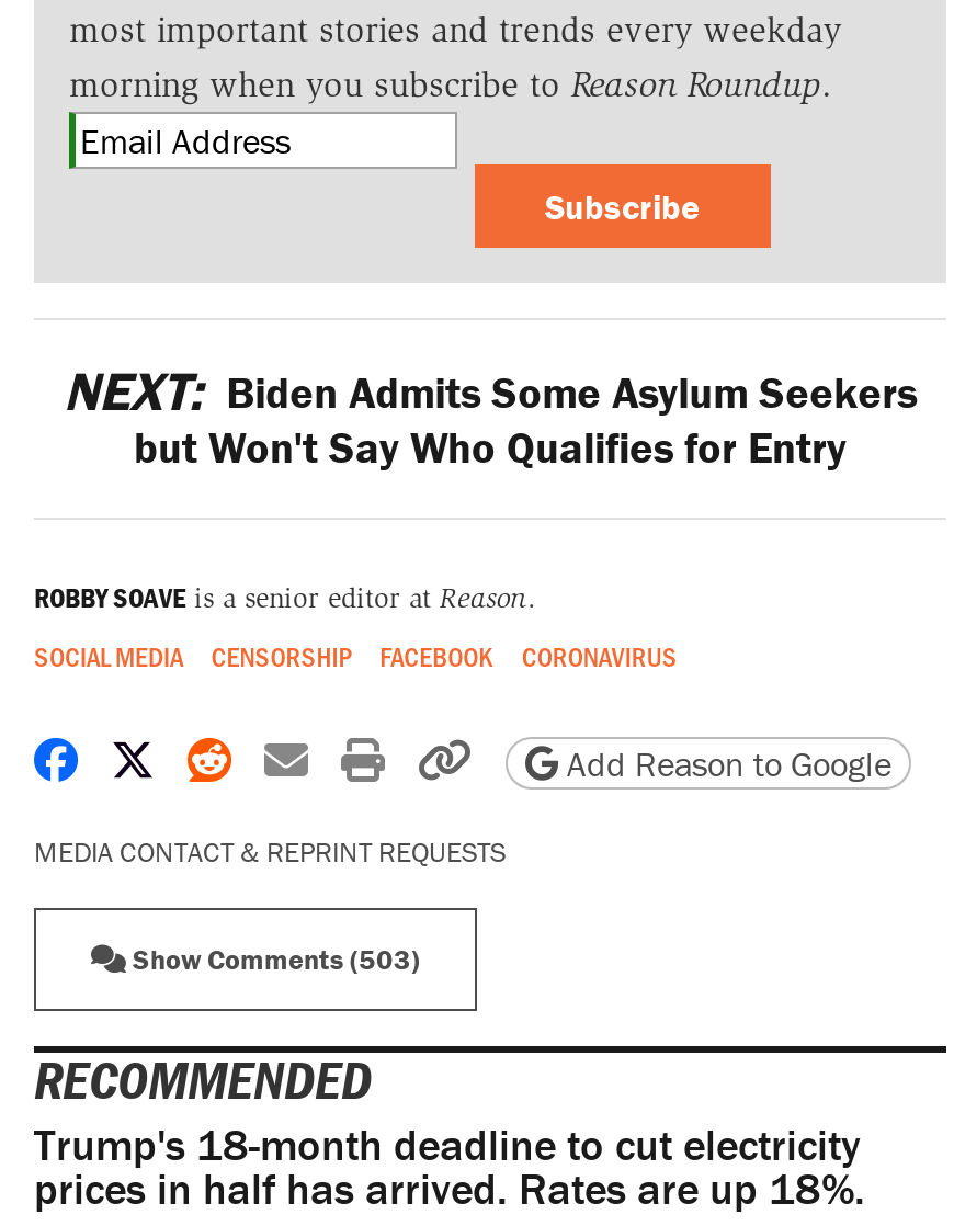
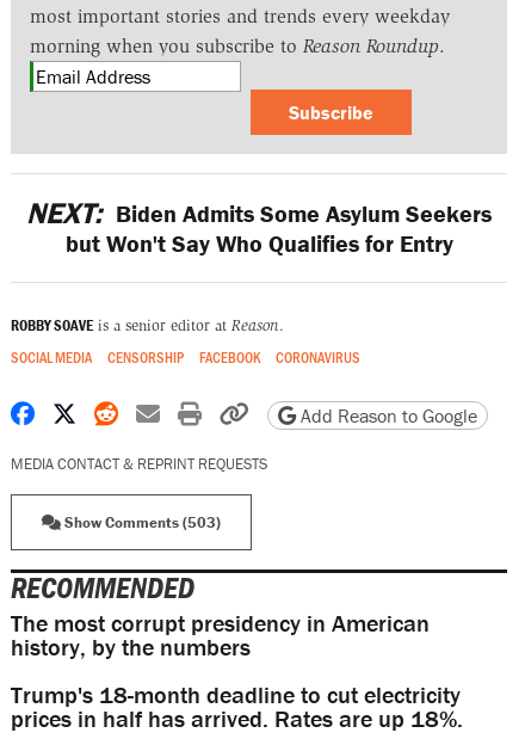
+ The most corrupt presidency in American
+ history, by the numbers
